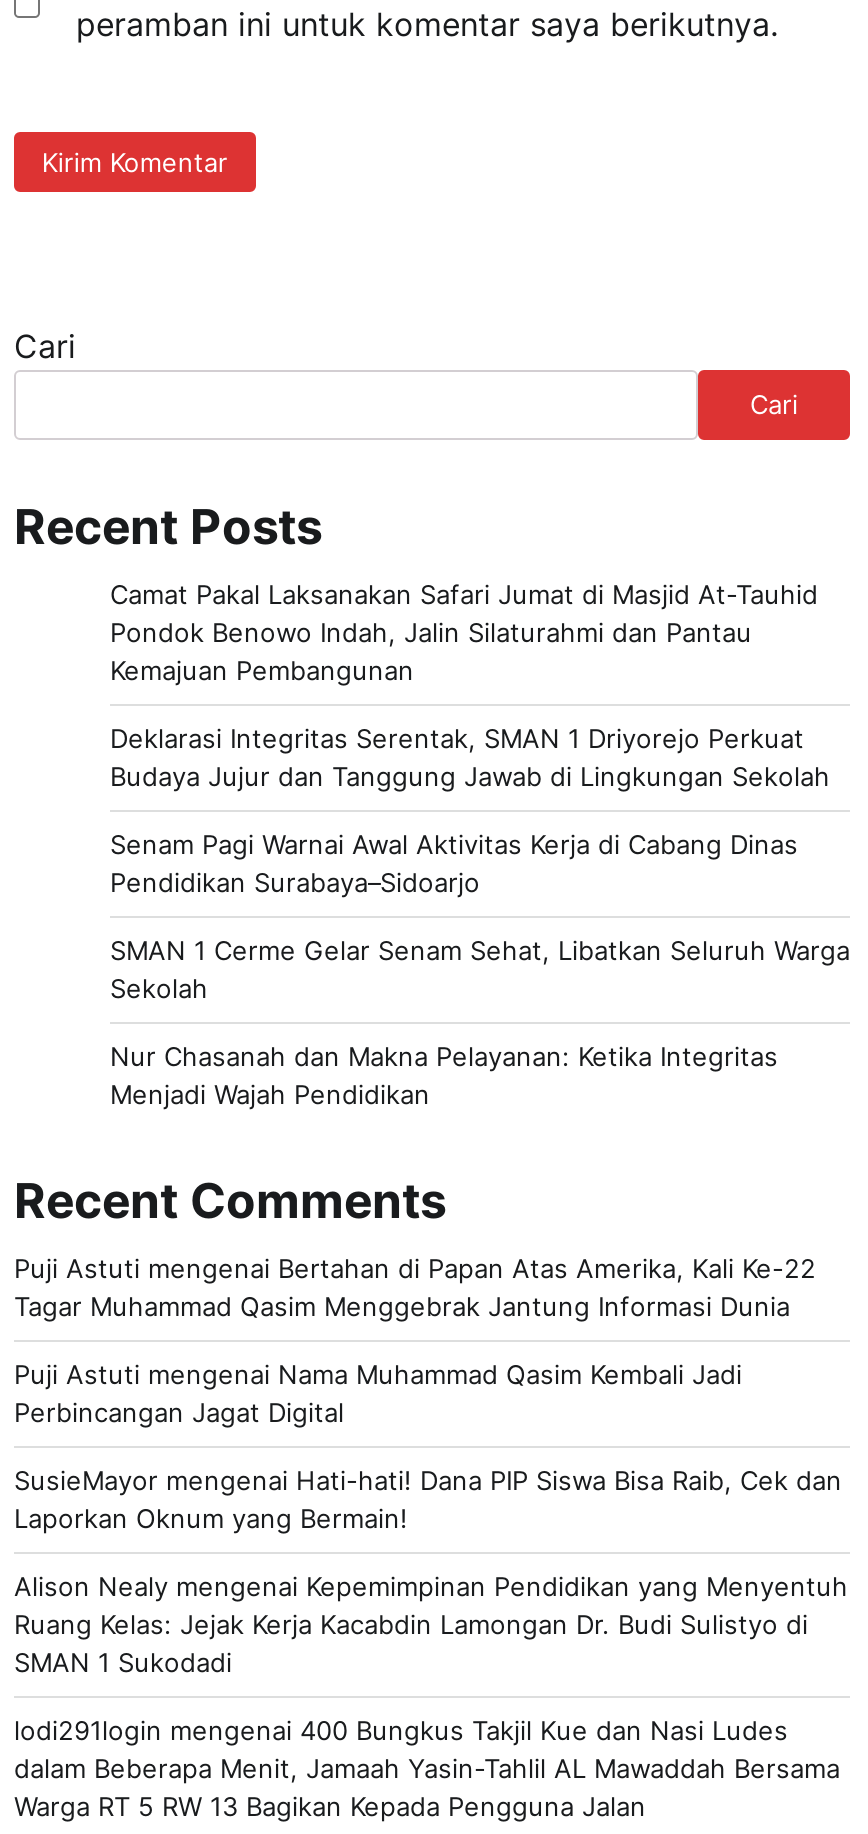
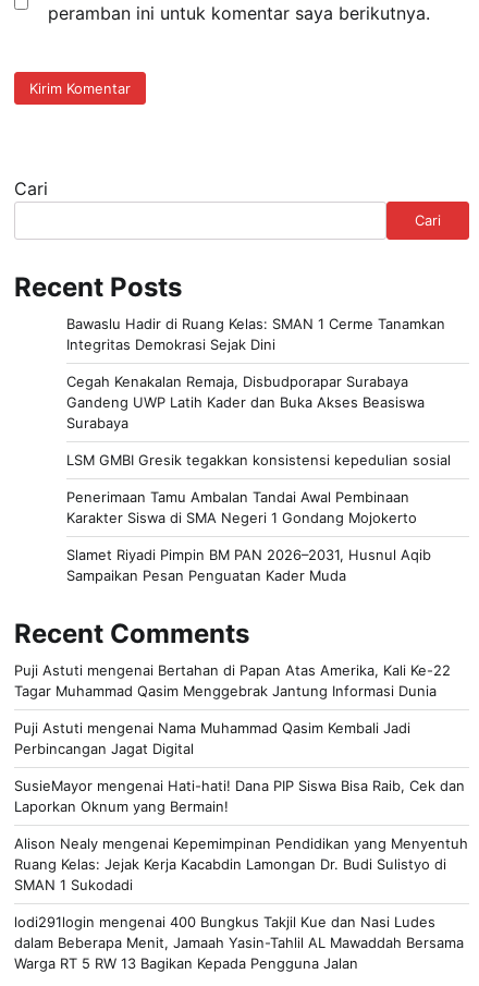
- Camat Pakal Laksanakan Safari Jumat di Masjid At-Tauhid
- Pondok Benowo Indah, Jalin Silaturahmi dan Pantau
- Kemajuan Pembangunan
+ Bawaslu Hadir di Ruang Kelas: SMAN 1 Cerme Tanamkan
+ Integritas Demokrasi Sejak Dini

- Deklarasi Integritas Serentak, SMAN 1 Driyorejo Perkuat
- Budaya Jujur dan Tanggung Jawab di Lingkungan Sekolah
+ Cegah Kenakalan Remaja, Disbudporapar Surabaya
+ Gandeng UWP Latih Kader dan Buka Akses Beasiswa
+ Surabaya

- Senam Pagi Warnai Awal Aktivitas Kerja di Cabang Dinas
- Pendidikan Surabaya–Sidoarjo
+ LSM GMBI Gresik tegakkan konsistensi kepedulian sosial

- SMAN 1 Cerme Gelar Senam Sehat, Libatkan Seluruh Warga
- Sekolah
+ Penerimaan Tamu Ambalan Tandai Awal Pembinaan
+ Karakter Siswa di SMA Negeri 1 Gondang Mojokerto

- Nur Chasanah dan Makna Pelayanan: Ketika Integritas
- Menjadi Wajah Pendidikan
+ Slamet Riyadi Pimpin BM PAN 2026–2031, Husnul Aqib
+ Sampaikan Pesan Penguatan Kader Muda
